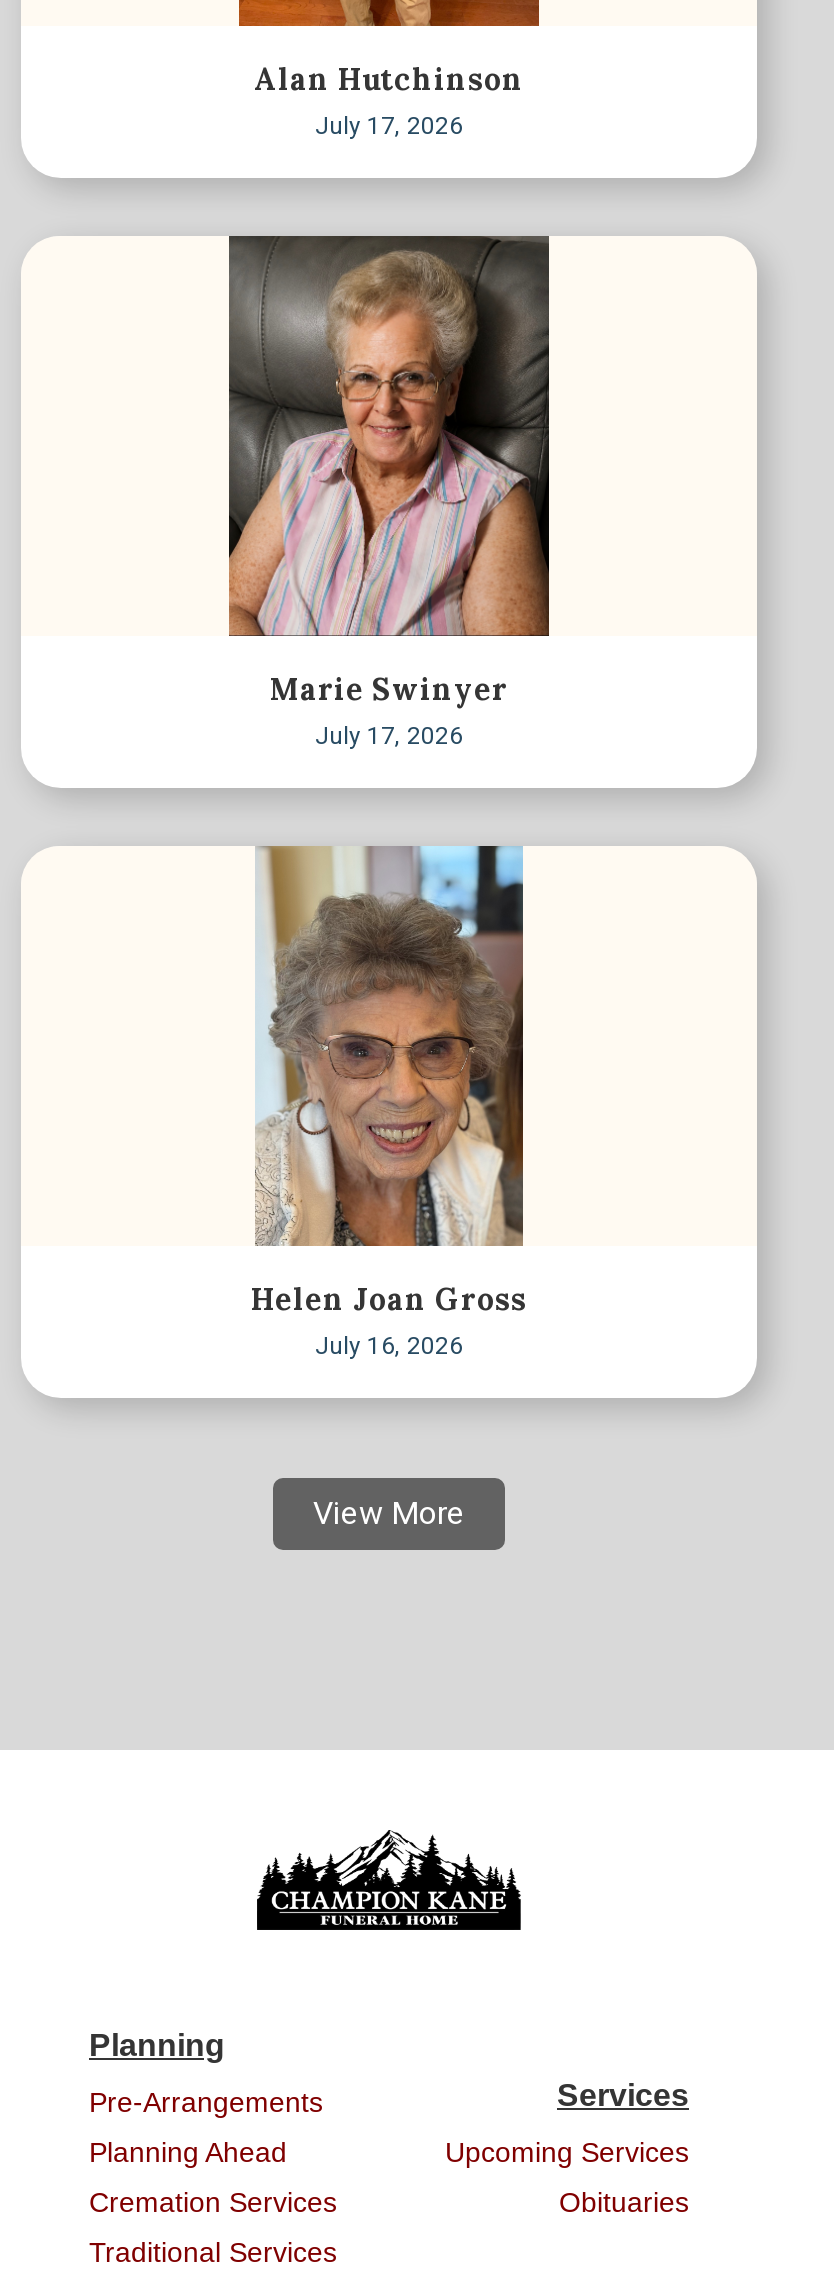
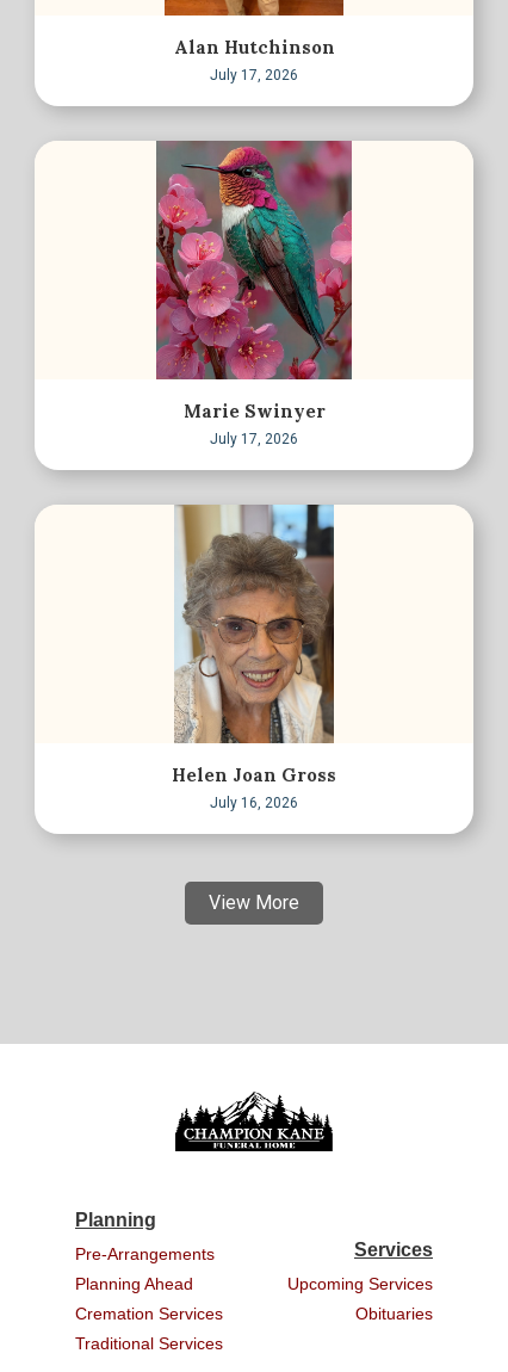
- [image]
+ [image]
